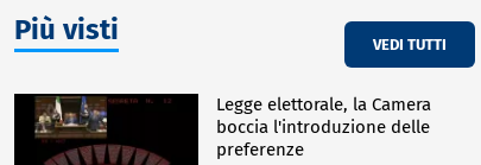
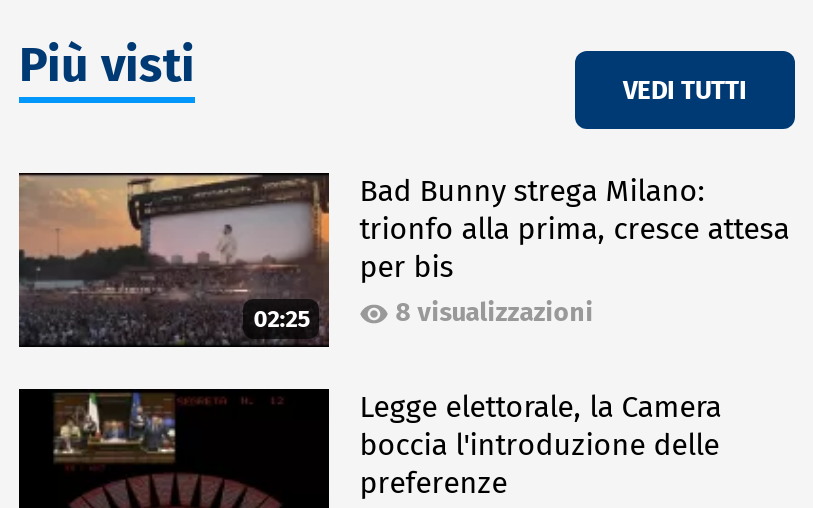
+ [image]
+ 02:25

+ Bad Bunny strega Milano:
+ trionfo alla prima, cresce attesa
+ per bis
+ 8 visualizzazioni
